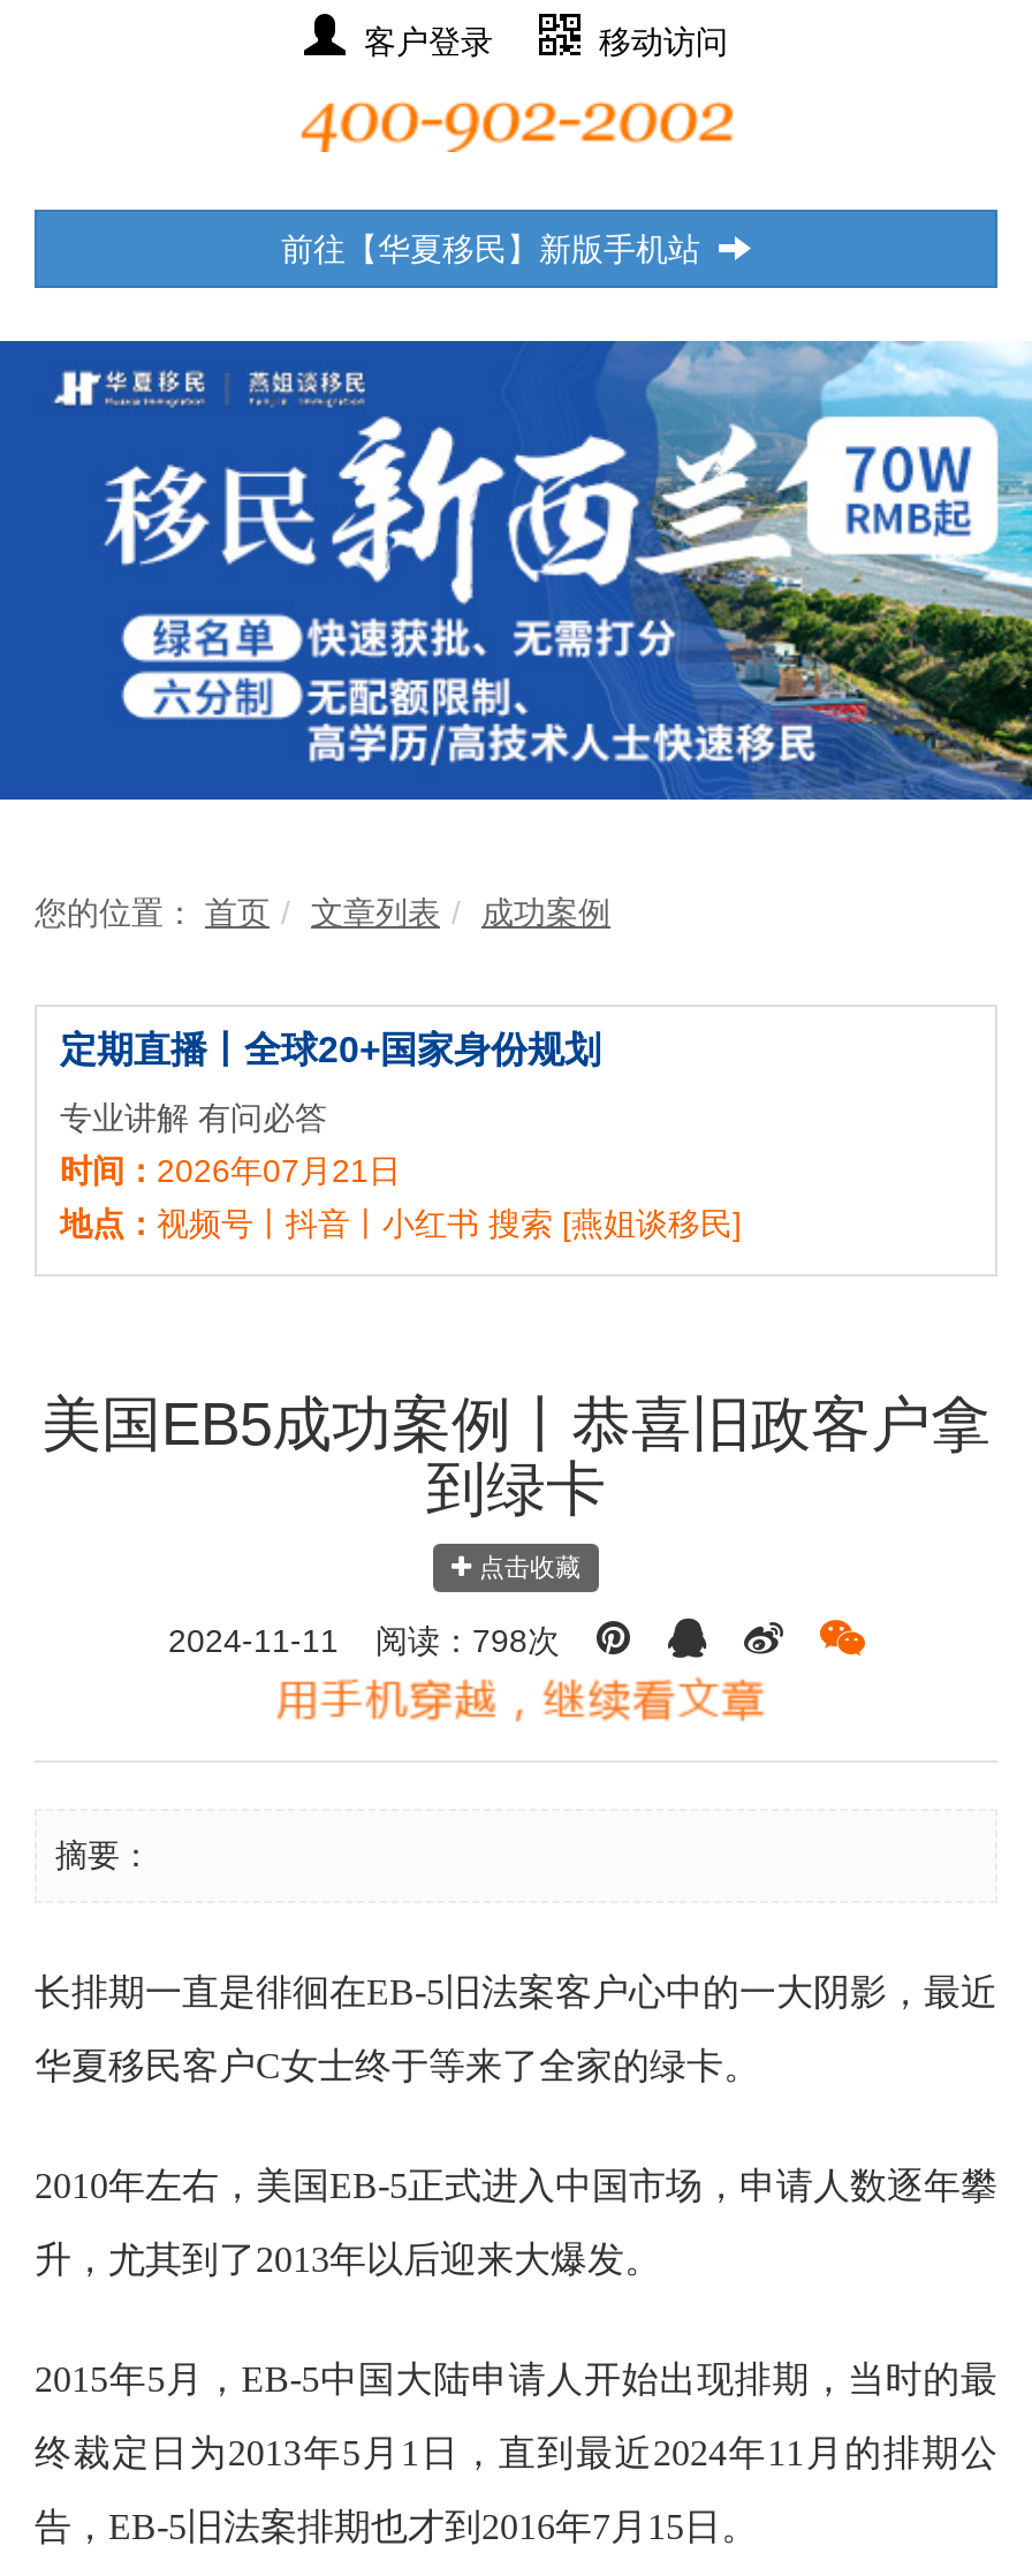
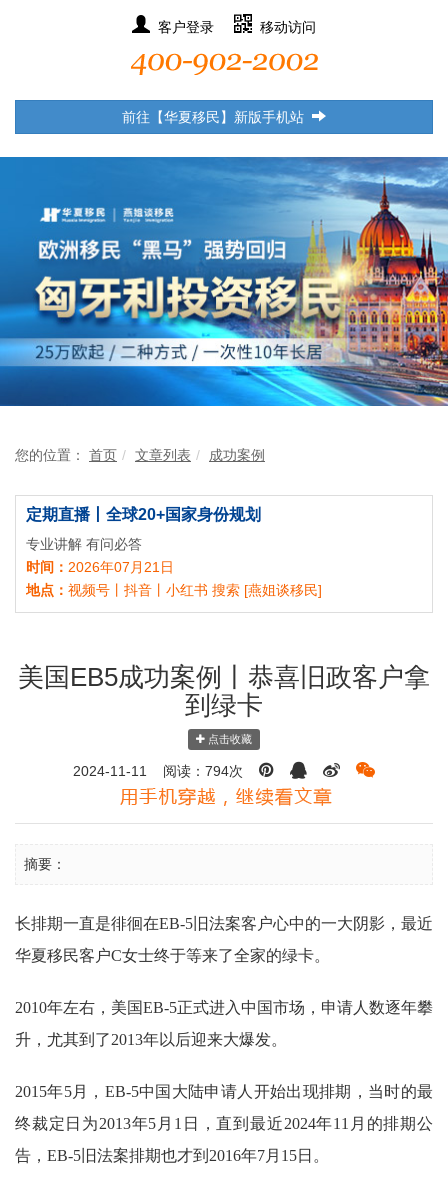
- [image]
+ [image]

- 2024-11-11 阅读：798次
+ 2024-11-11 阅读：794次
